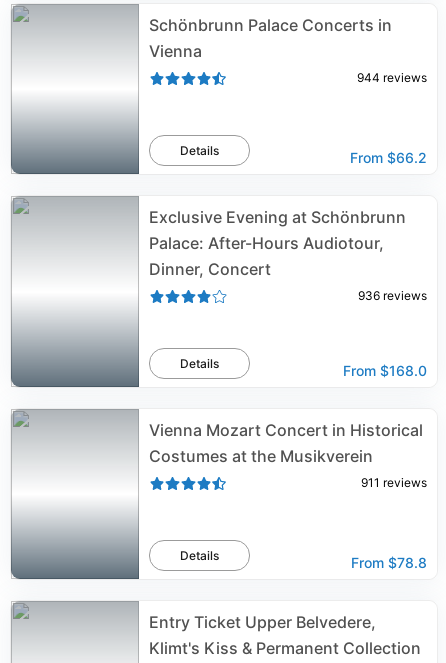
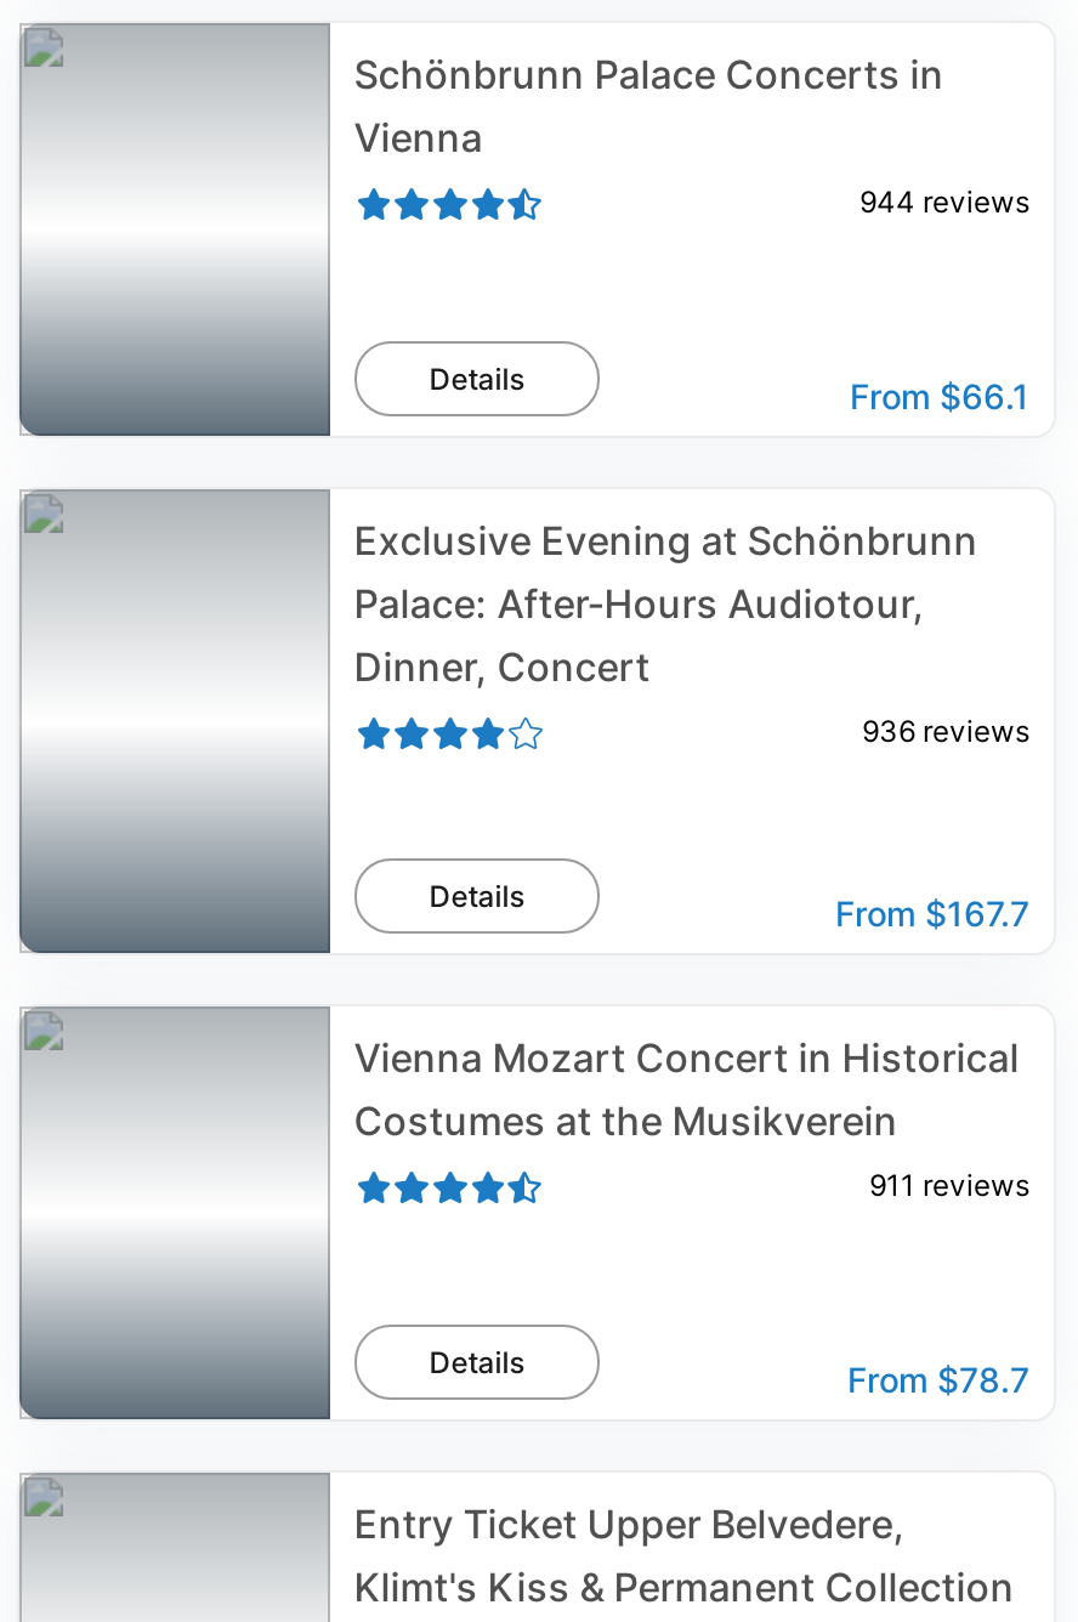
- From $66.2
+ From $66.1

- From $168.0
+ From $167.7

- From $78.8
+ From $78.7
